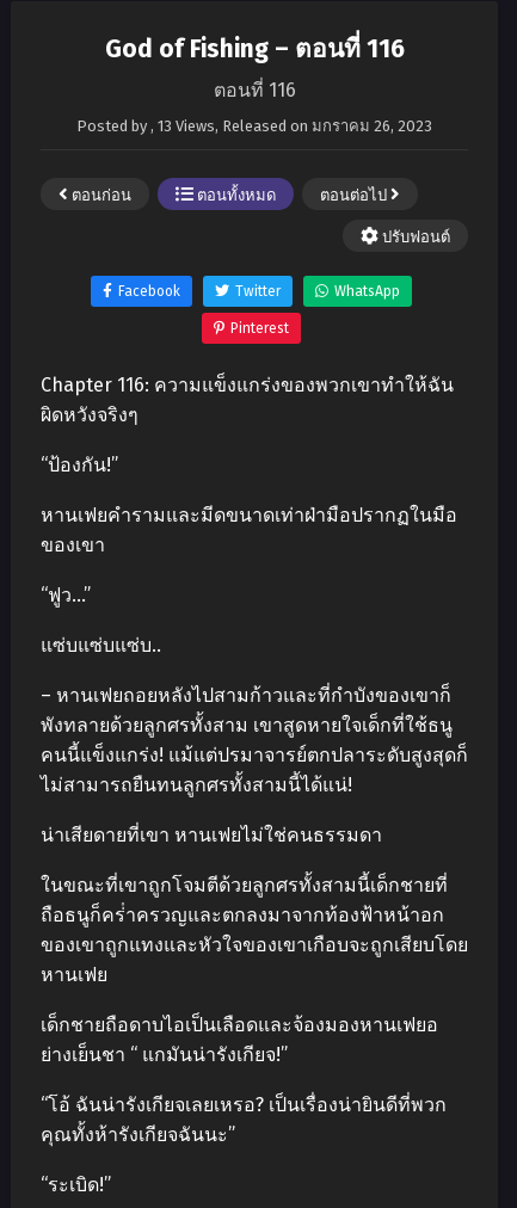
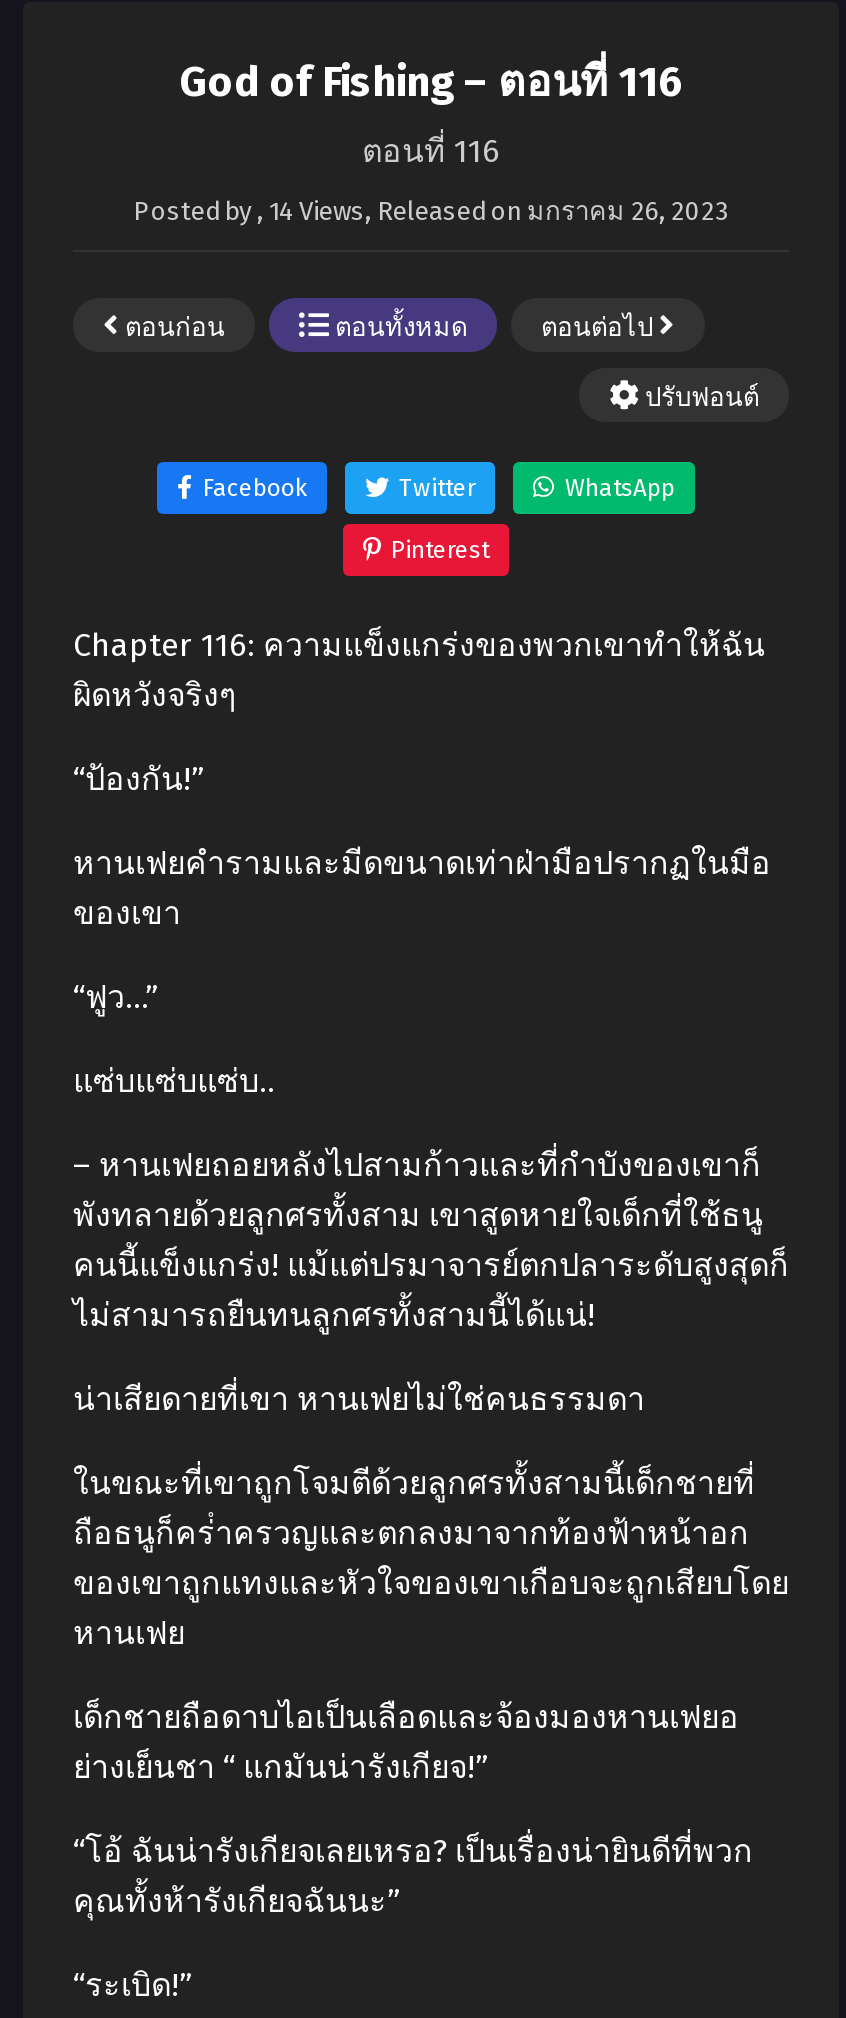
- Posted by, 13 Views, Released onมกราคม 26, 2023
+ Posted by, 14 Views, Released onมกราคม 26, 2023
